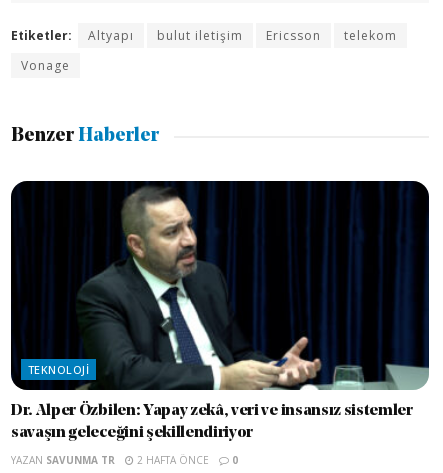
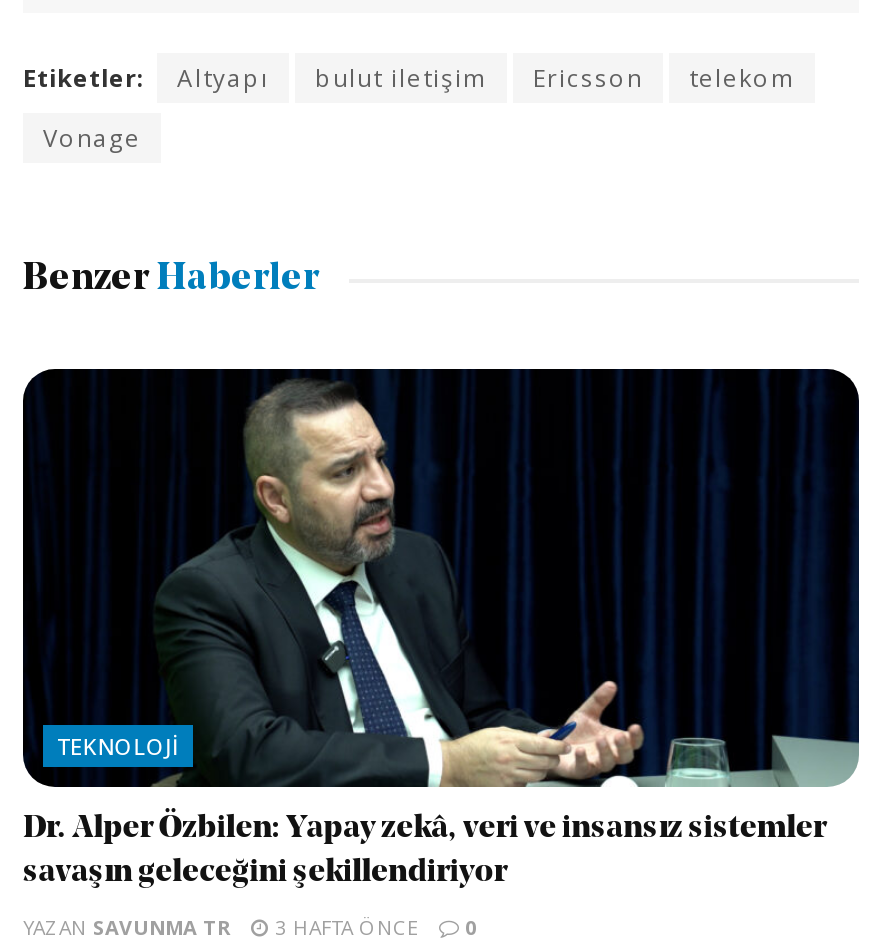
- YAZAN SAVUNMA TR 2 HAFTA ÖNCE 0
+ YAZAN SAVUNMA TR 3 HAFTA ÖNCE 0
